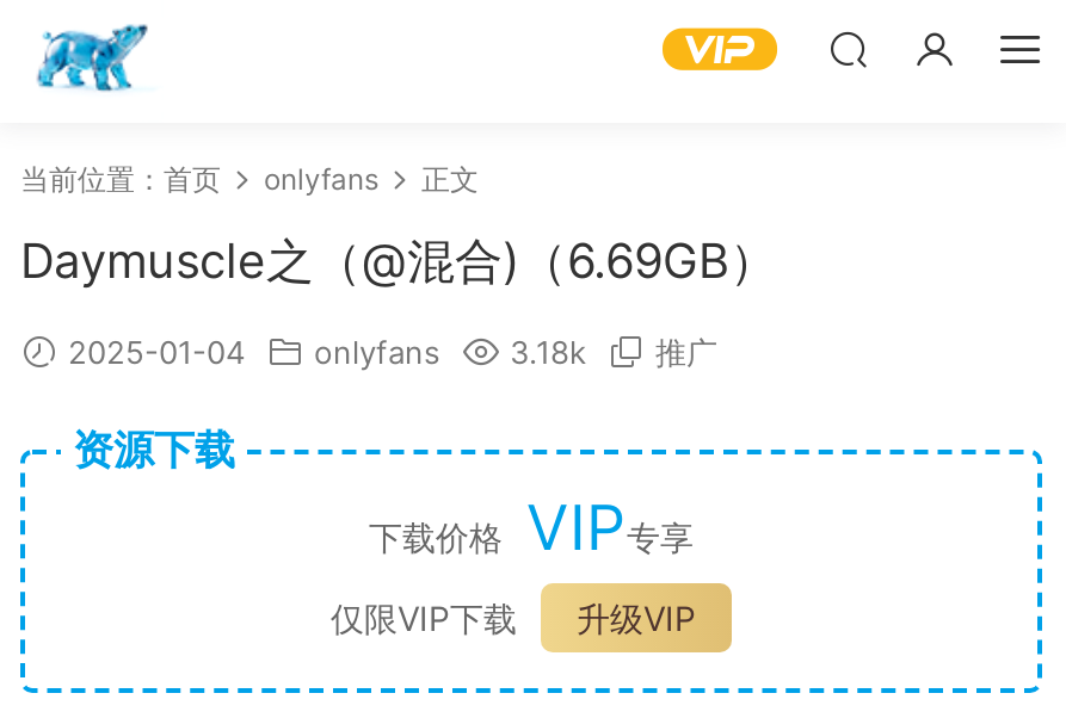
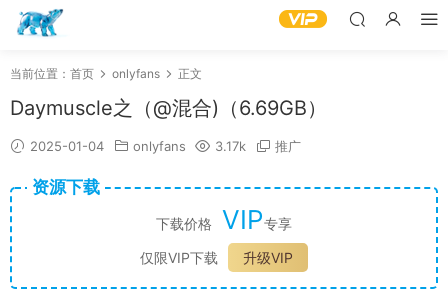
- 2025-01-04 onlyfans 3.18k 推广
+ 2025-01-04 onlyfans 3.17k 推广
